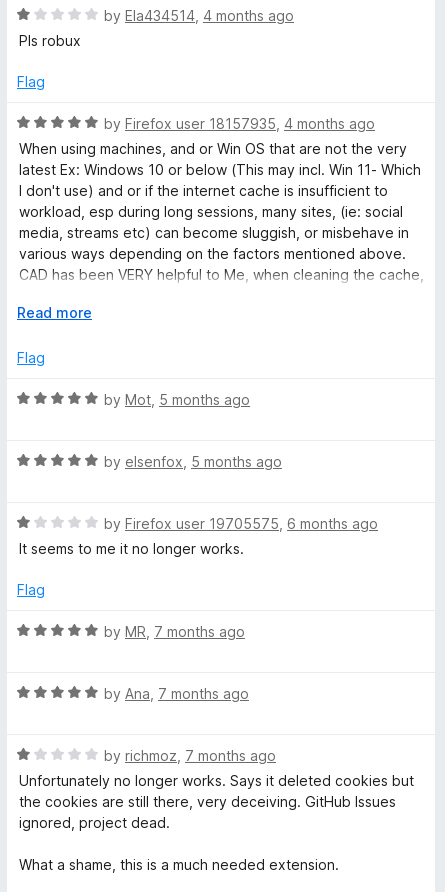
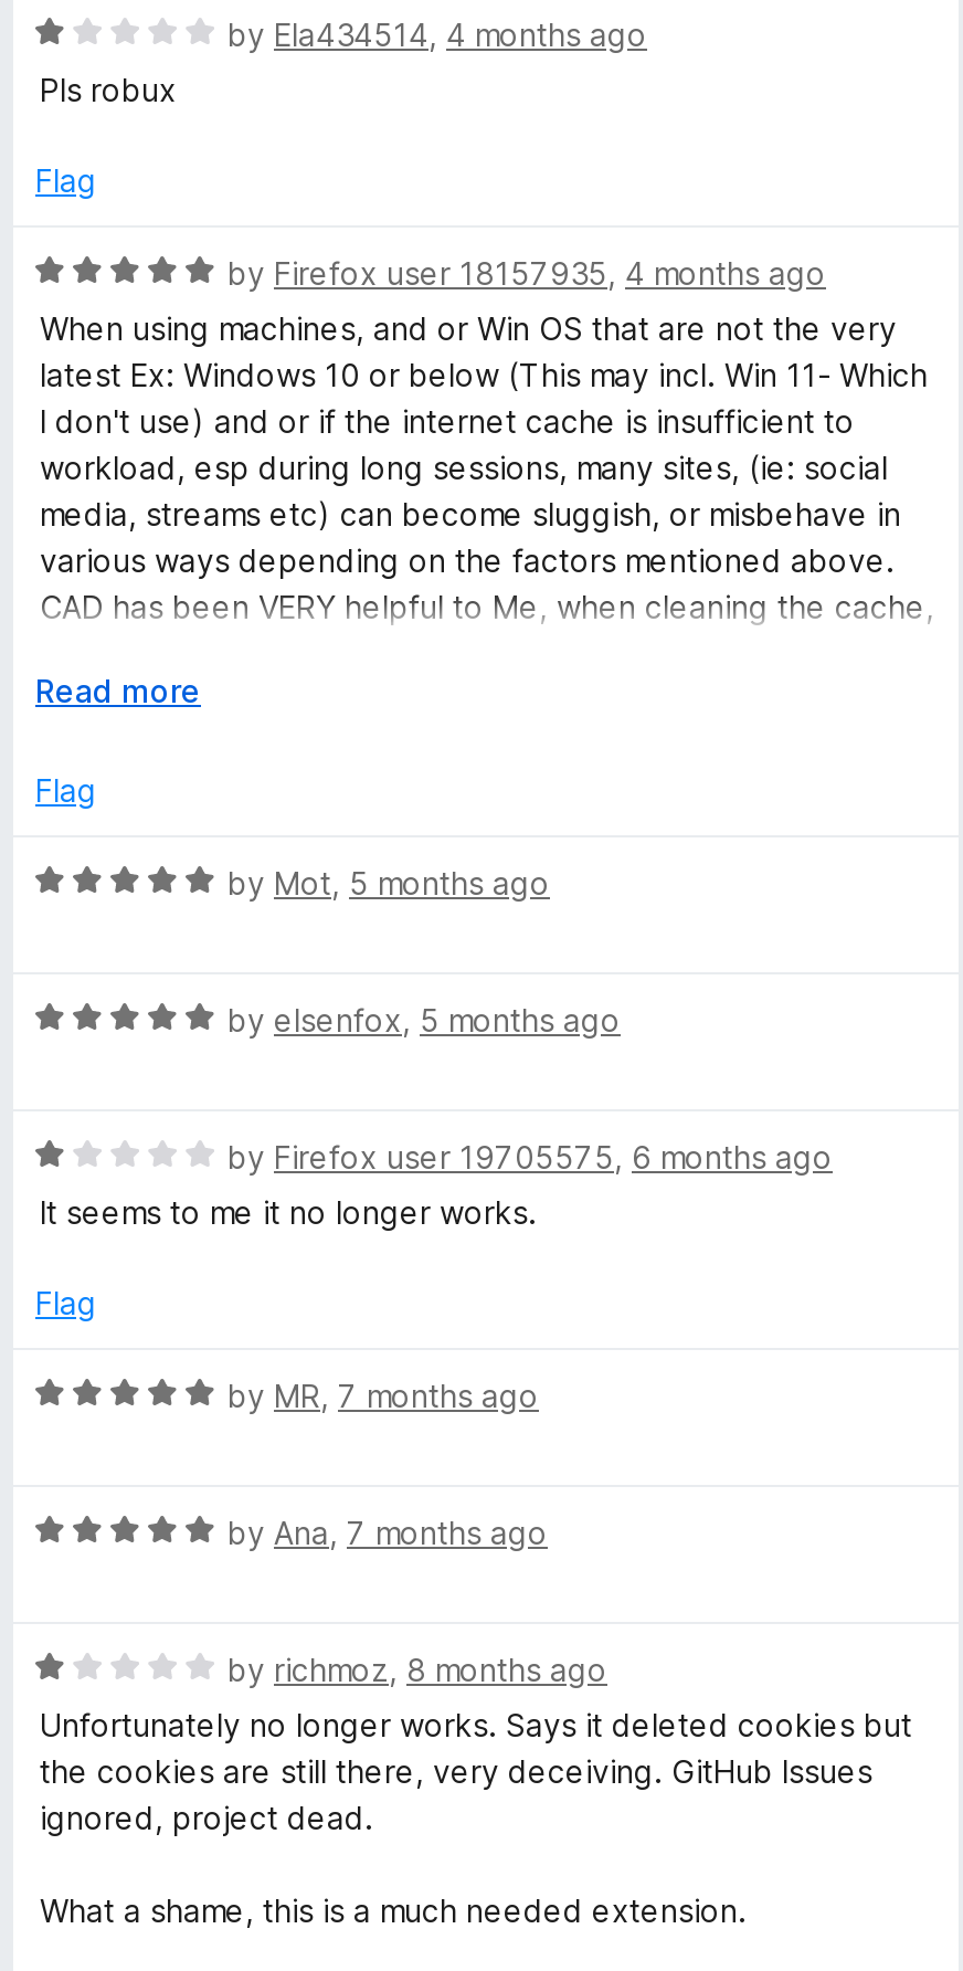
- by richmoz, 7 months ago
+ by richmoz, 8 months ago
